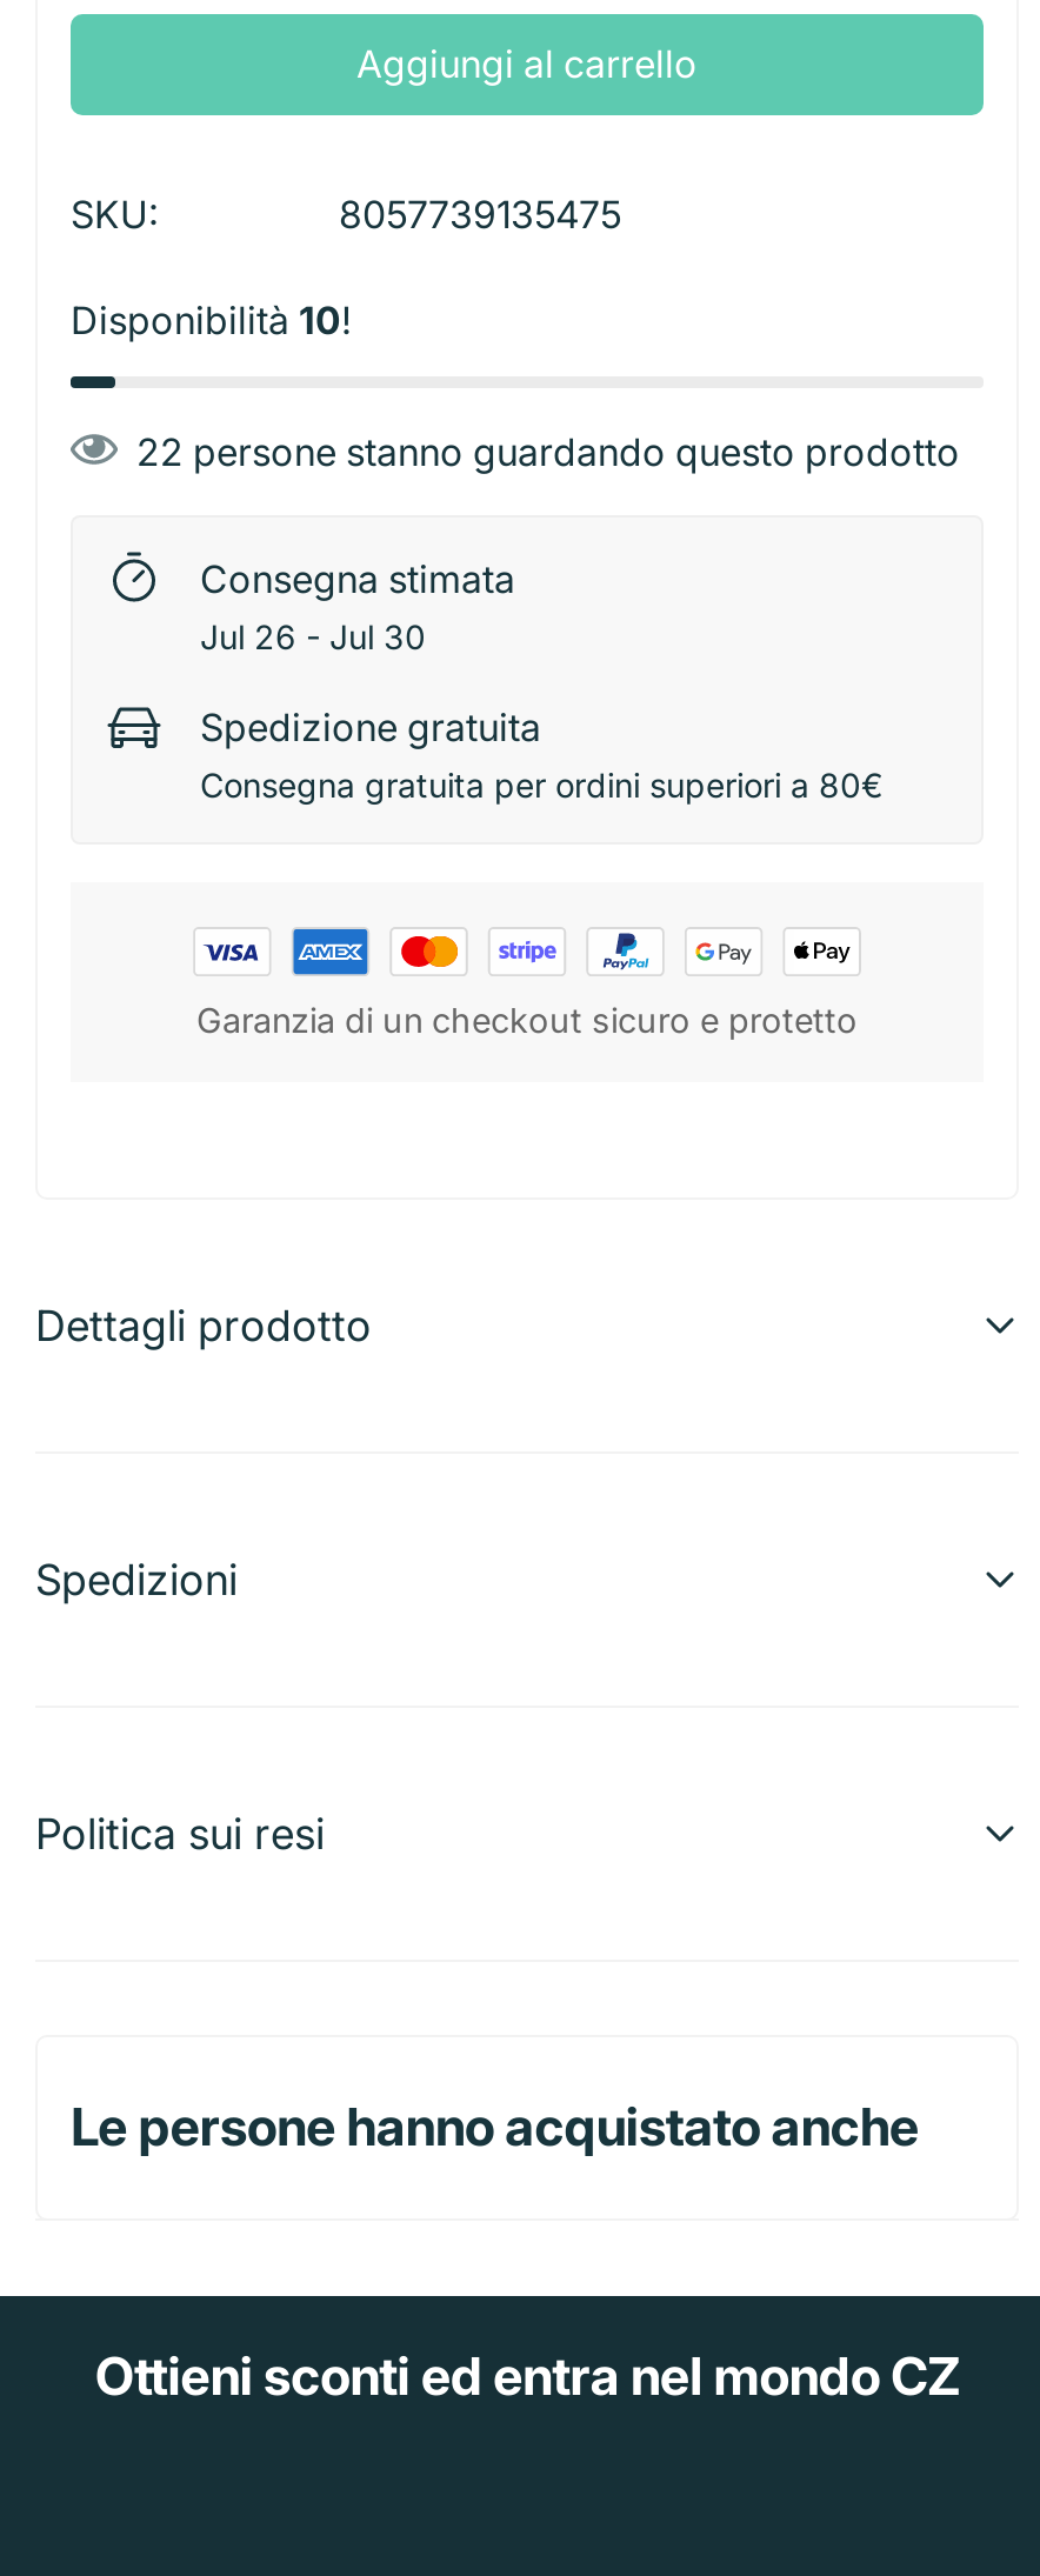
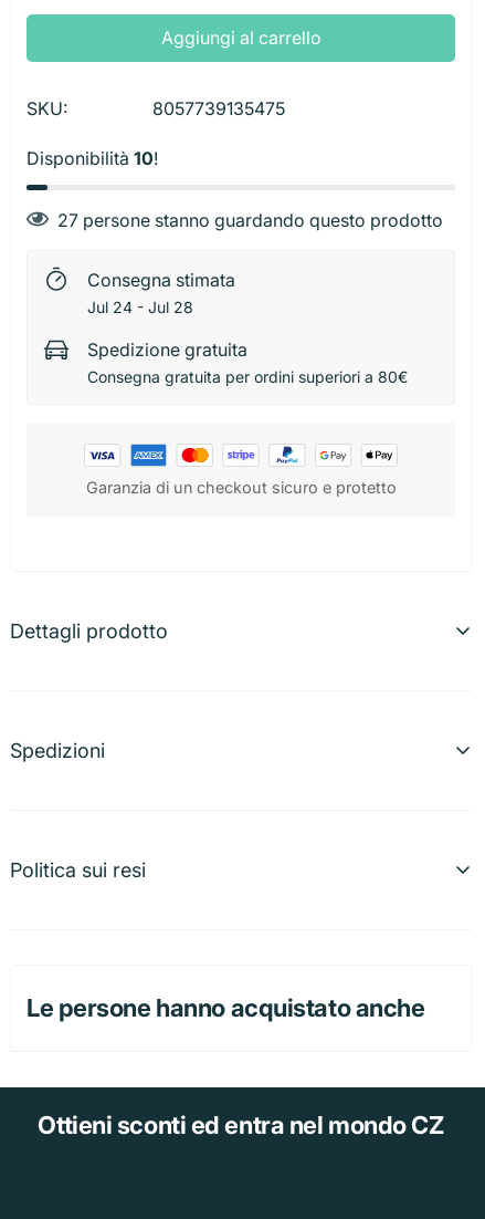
- 22 persone stanno guardando questo prodotto
+ 27 persone stanno guardando questo prodotto

- Jul 26 - Jul 30
+ Jul 24 - Jul 28
